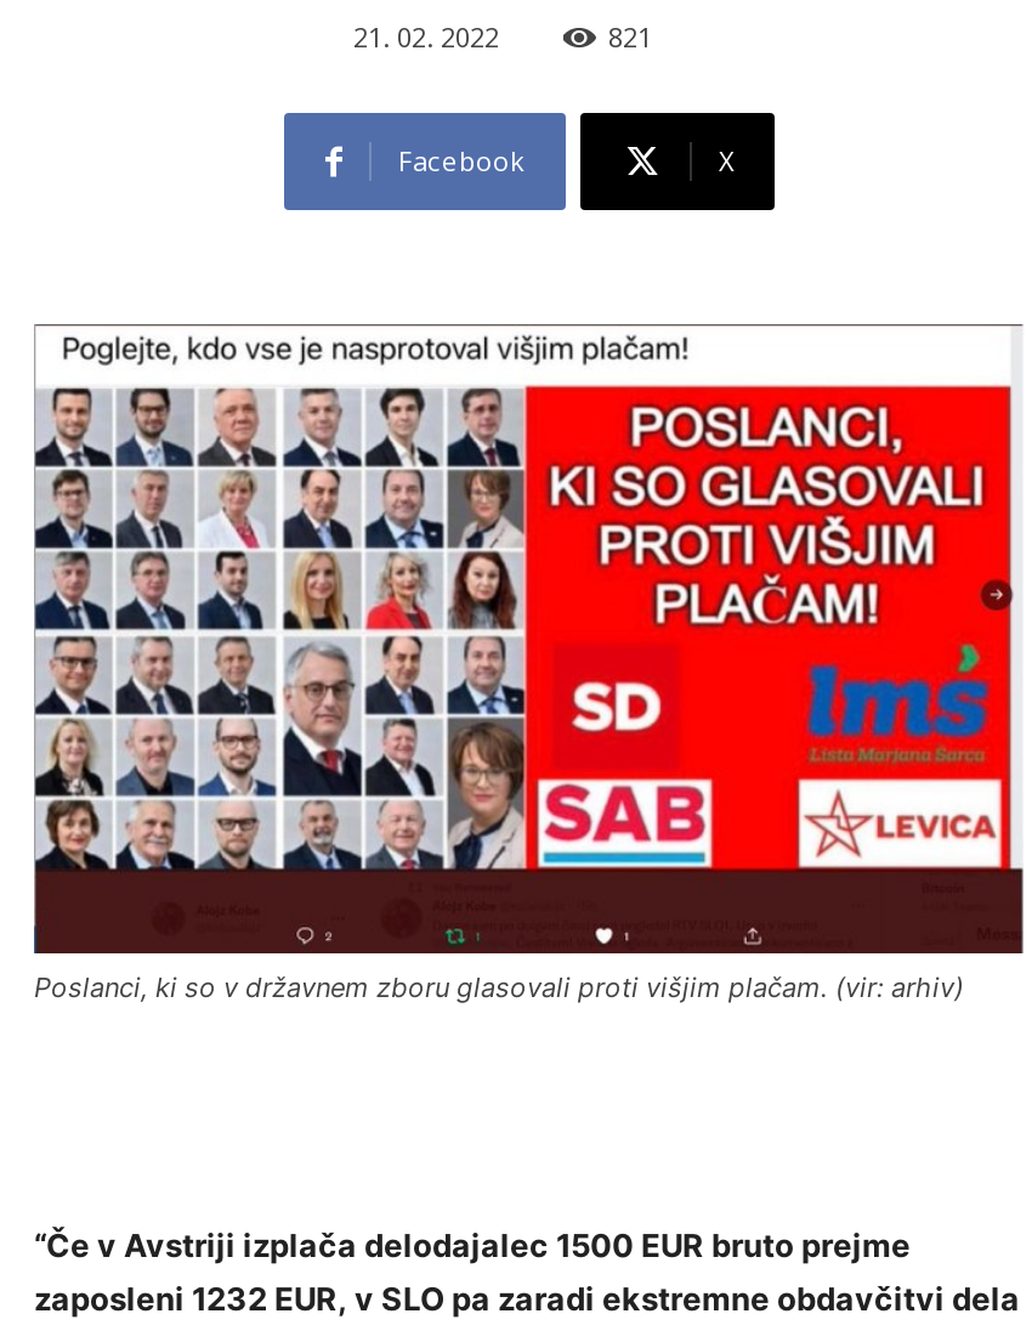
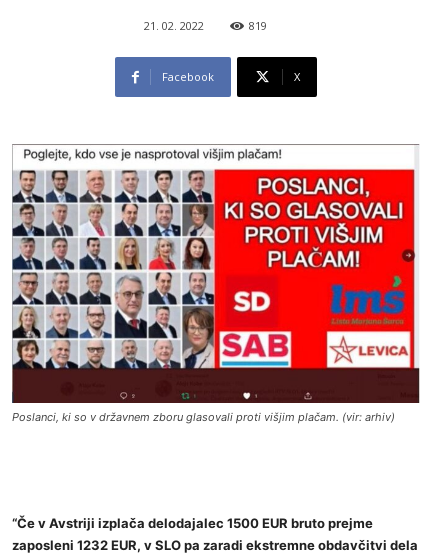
- 821
+ 819
